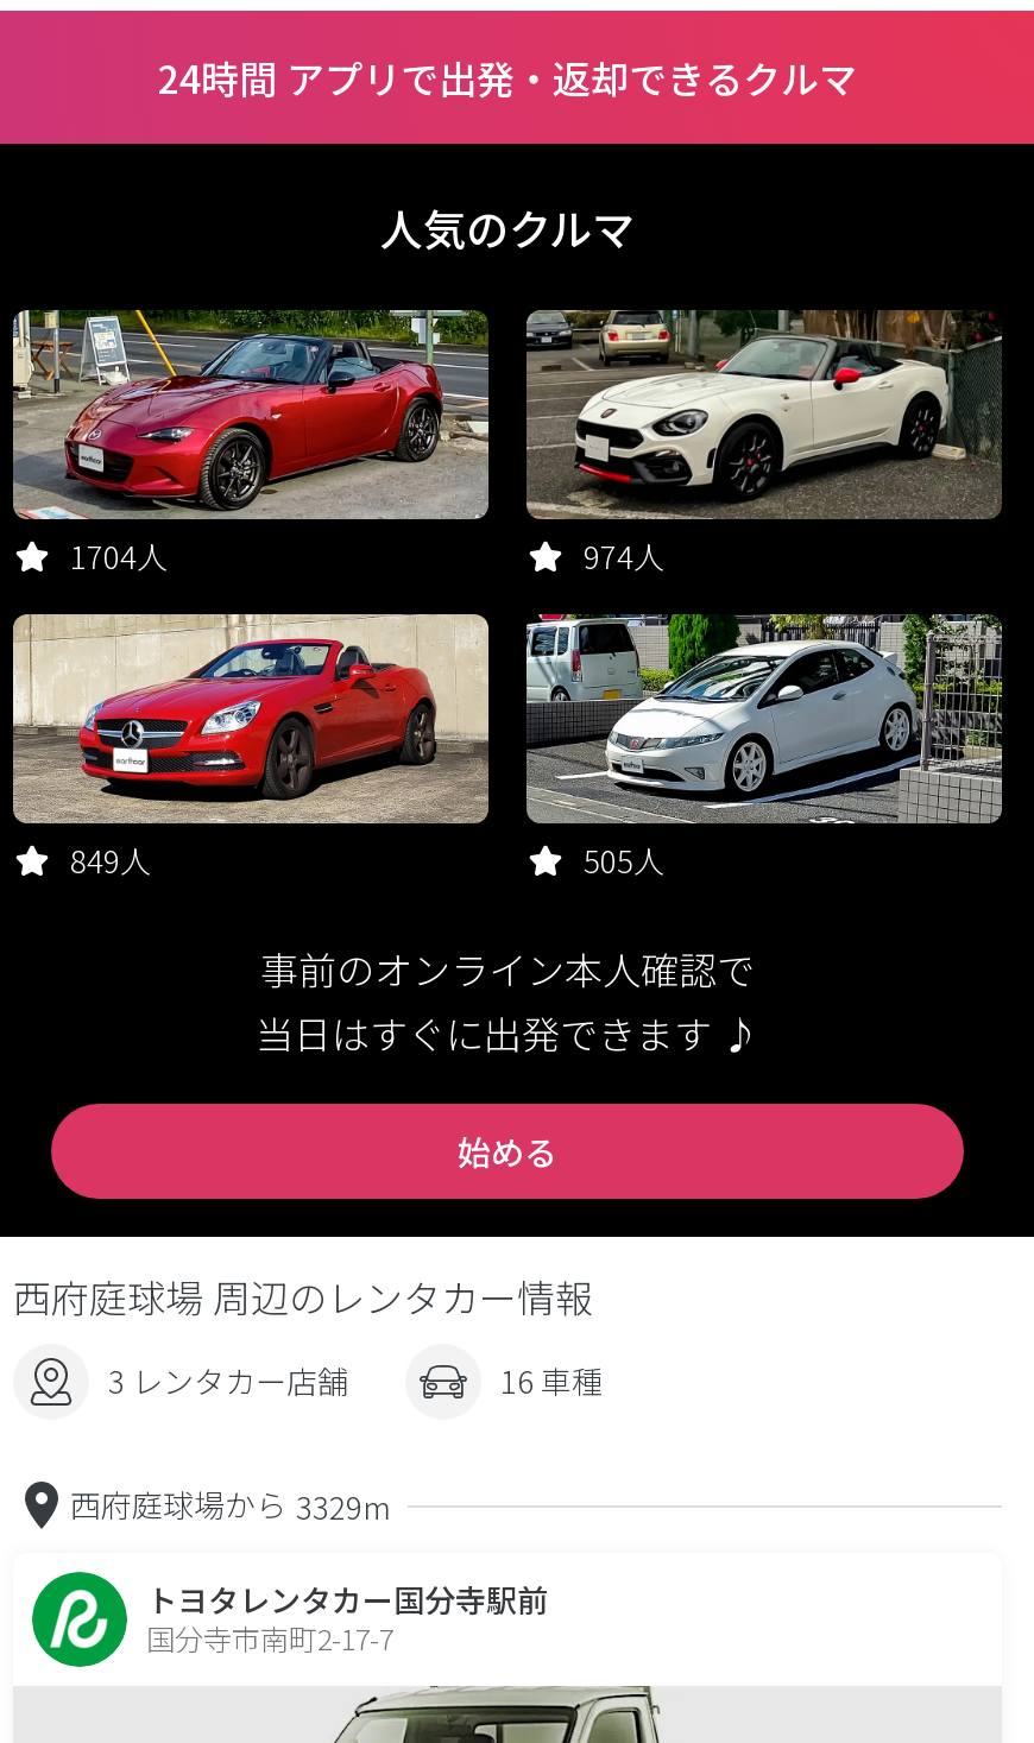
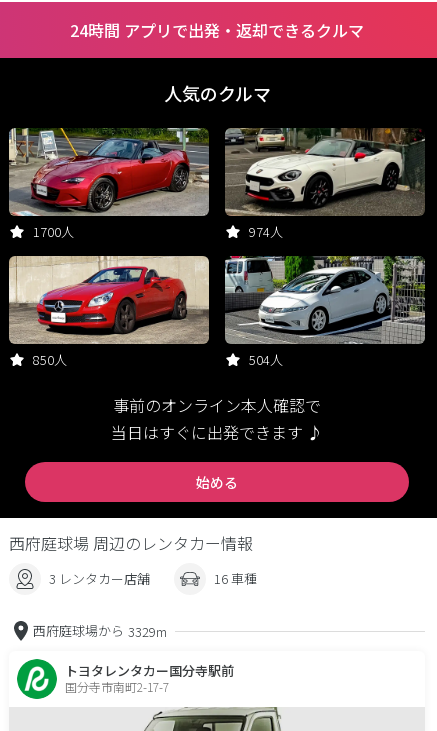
- 1704人
+ 1700人

- 849人
+ 850人

- 505人
+ 504人
